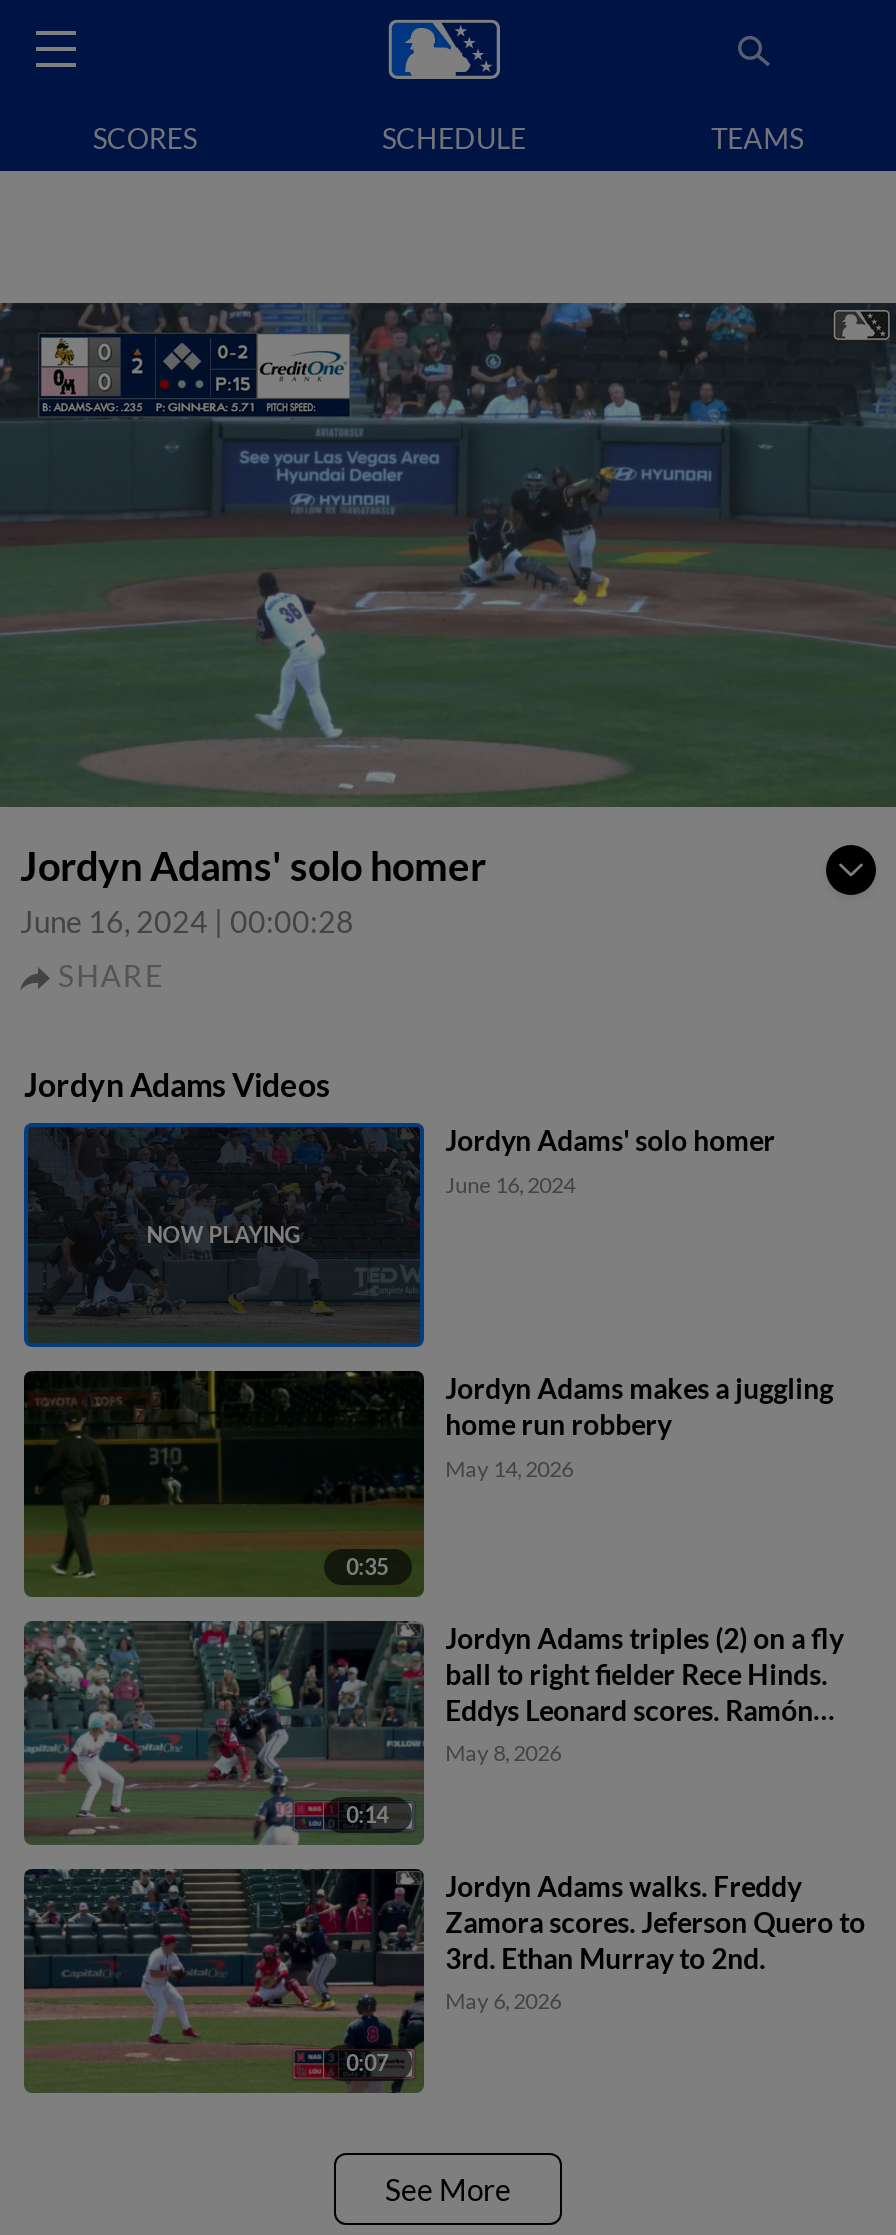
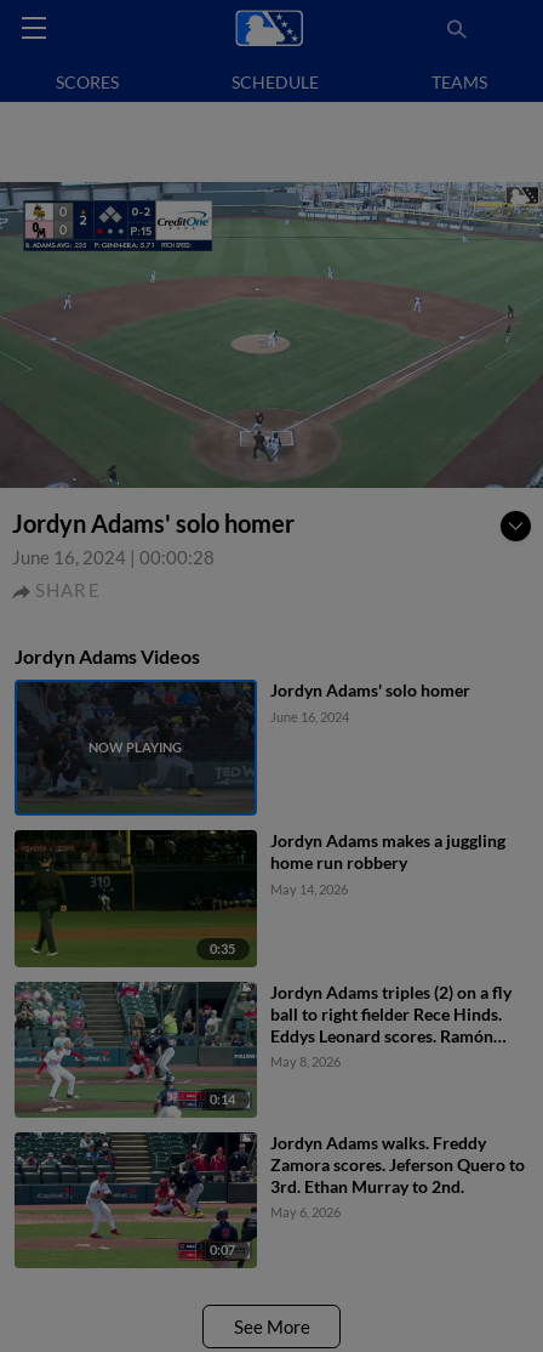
- [image]
+ [image]
